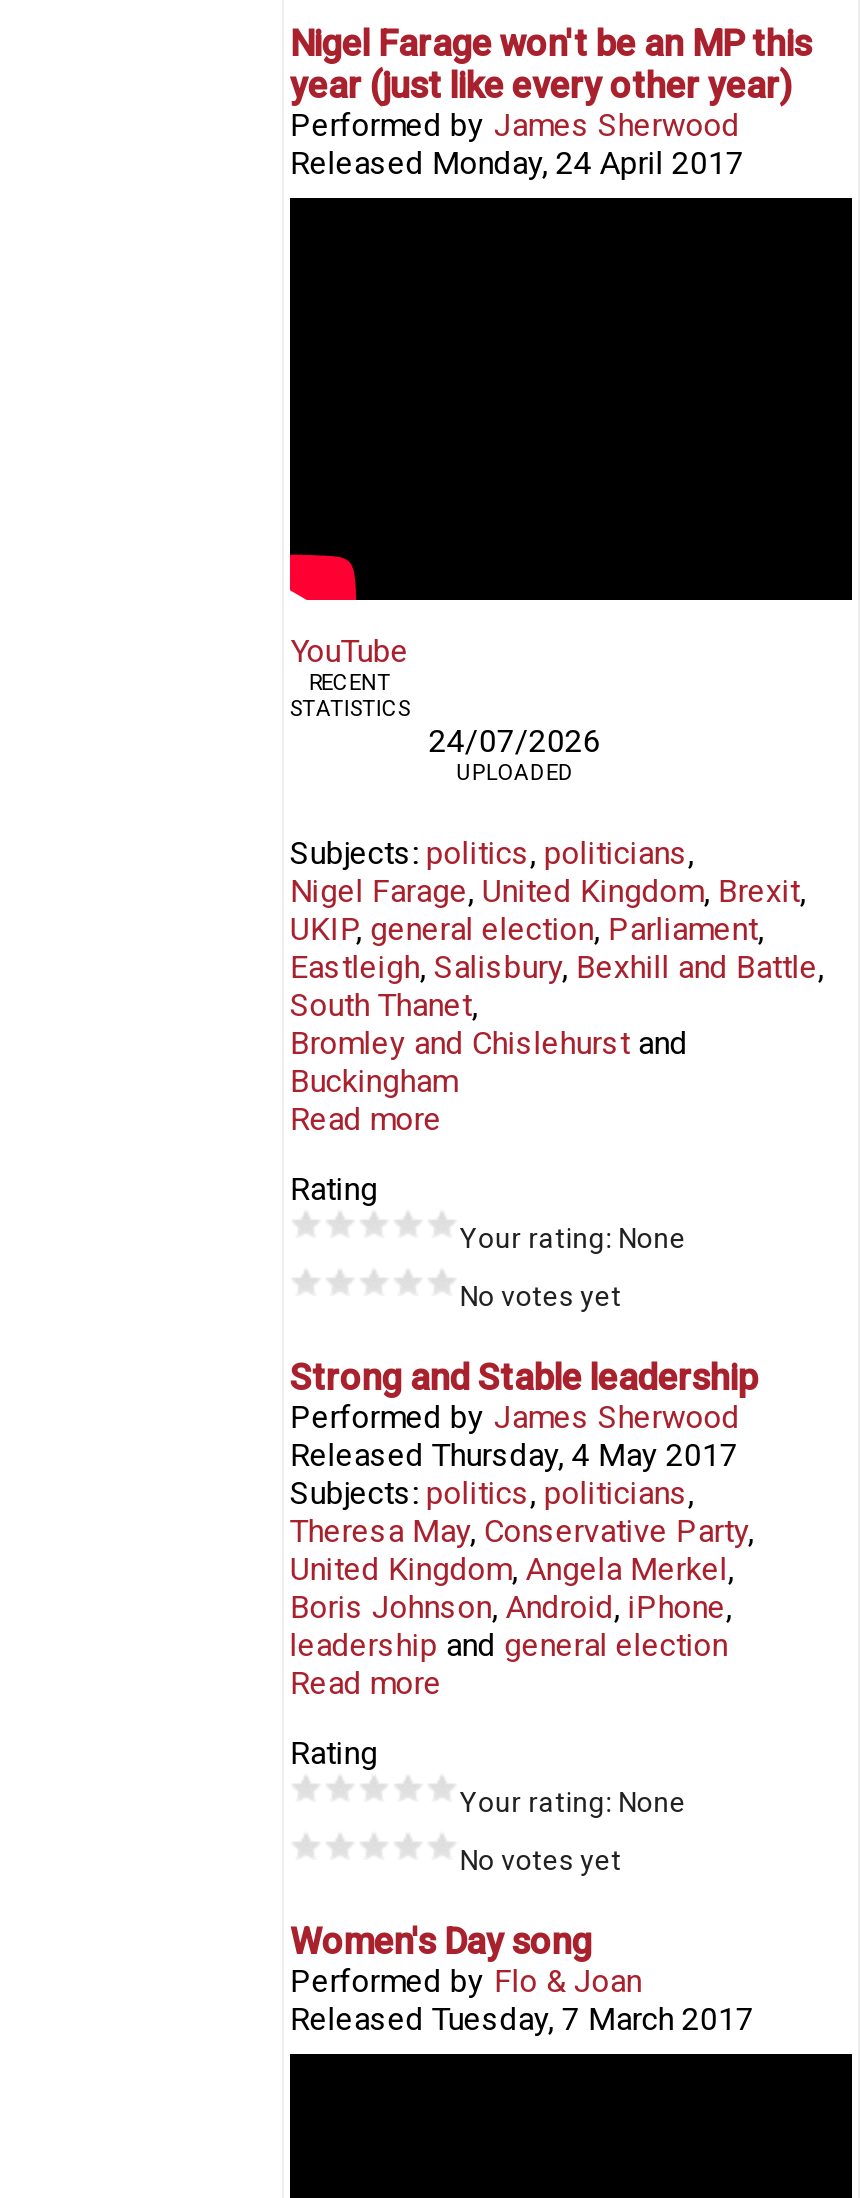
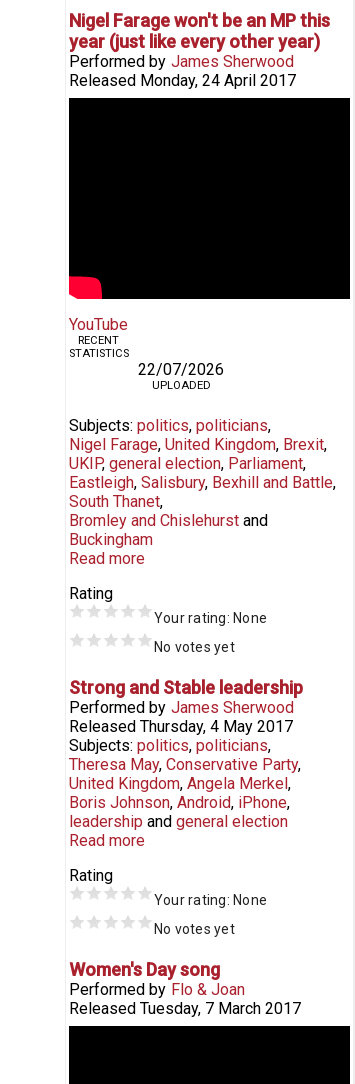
- 24/07/2026
+ 22/07/2026
